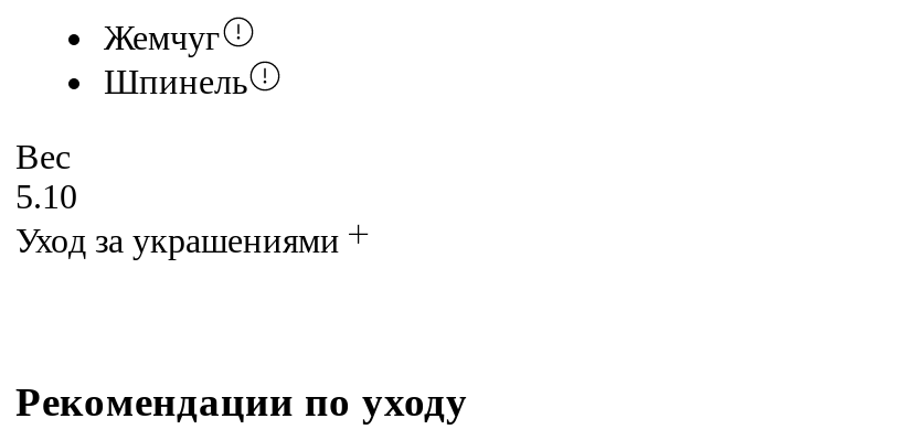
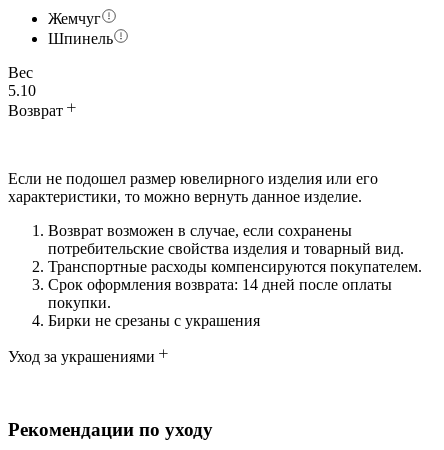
+ Возврат

+ Если не подошел размер ювелирного изделия или его
+ характеристики, то можно вернуть данное изделие.
+ Возврат возможен в случае, если сохранены
+ потребительские свойства изделия и товарный вид.
+ Транспортные расходы компенсируются покупателем.
+ Срок оформления возврата: 14 дней после оплаты
+ покупки.
+ Бирки не срезаны с украшения
